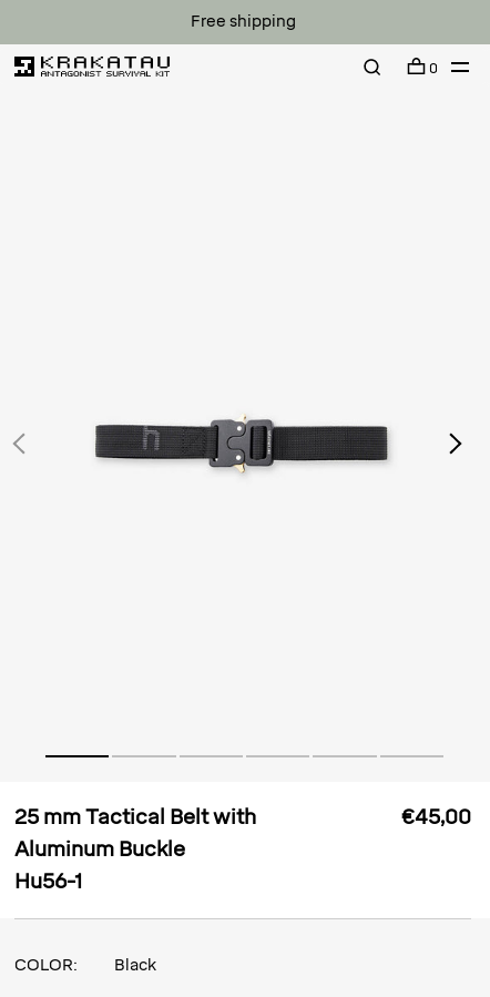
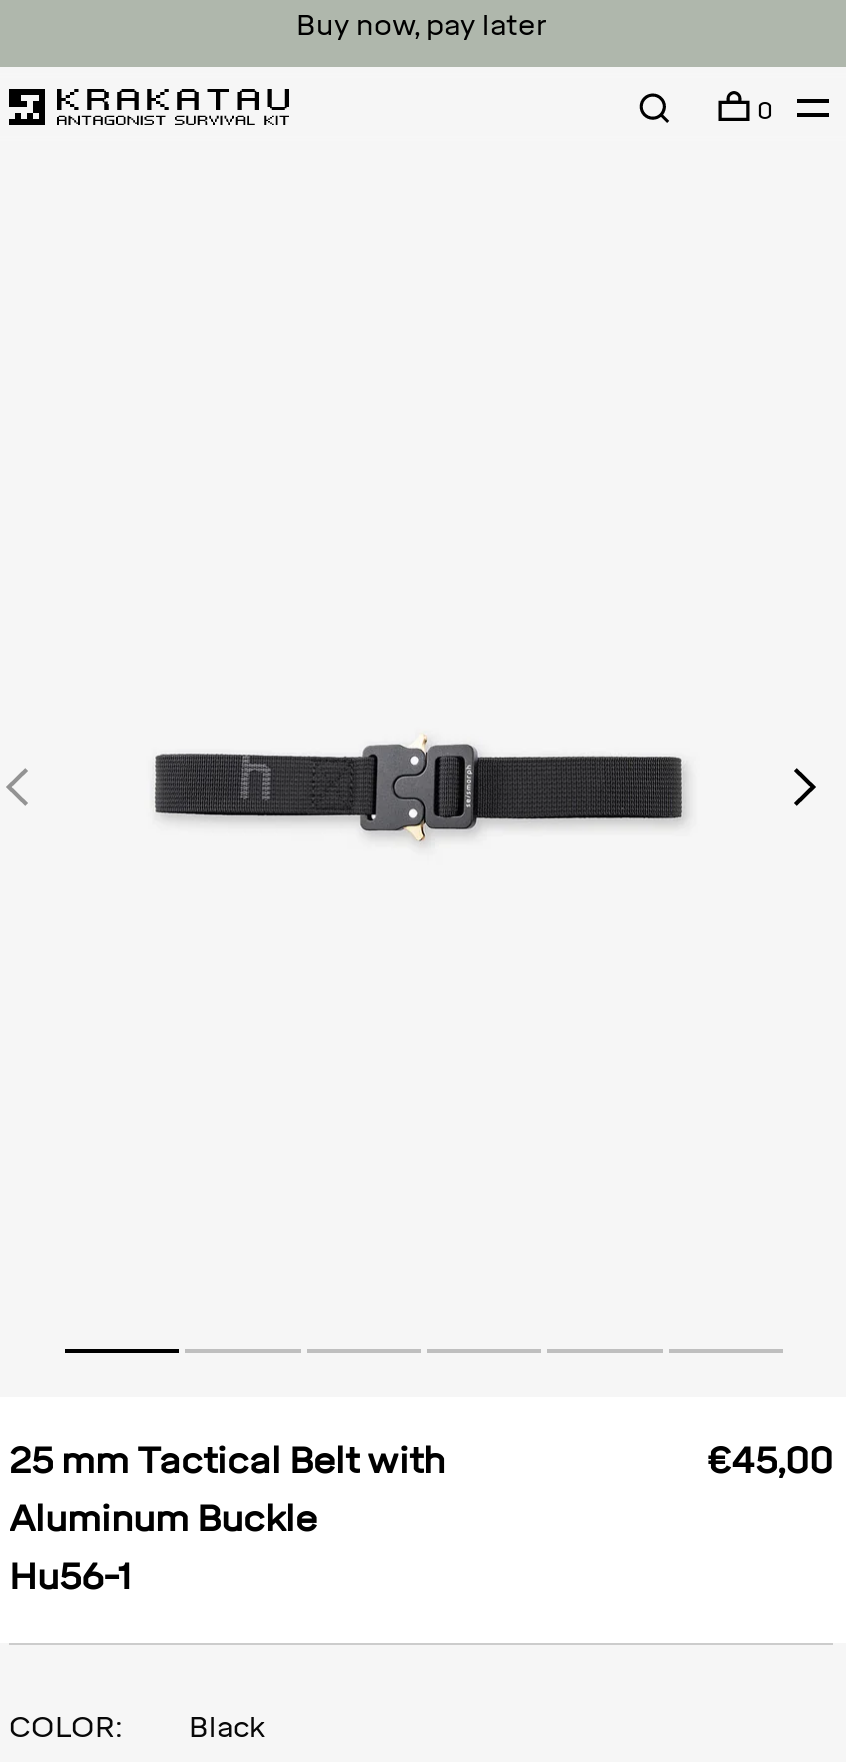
- Free shipping
+ Buy now, pay later
